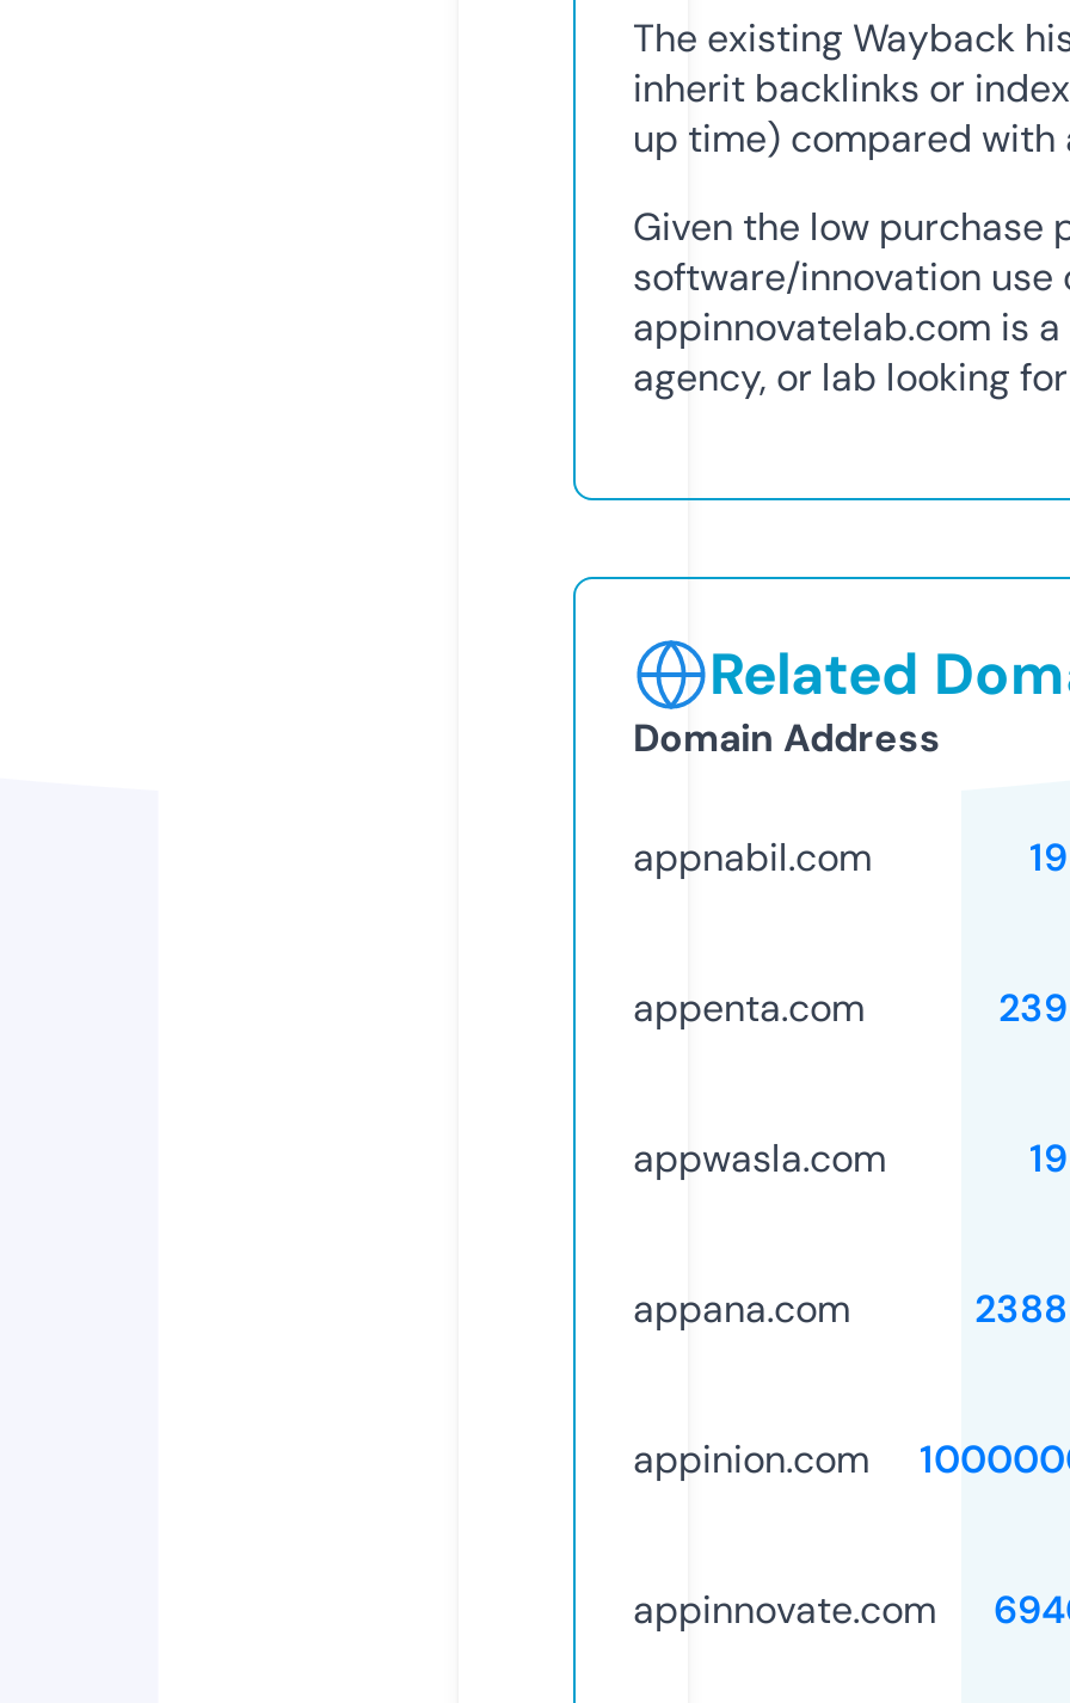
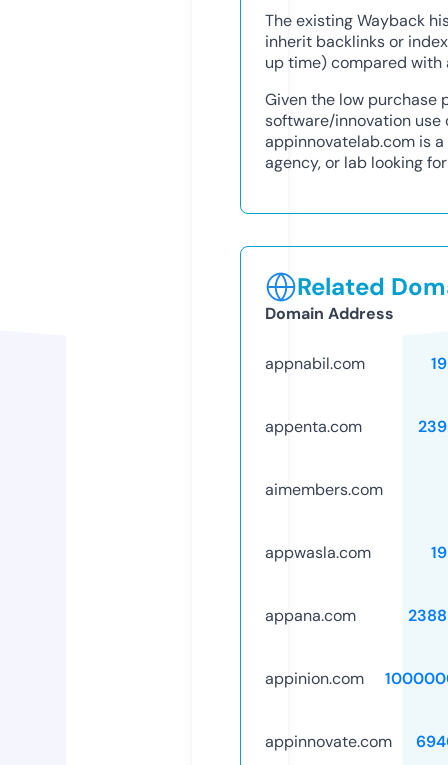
+ aimembers.com
